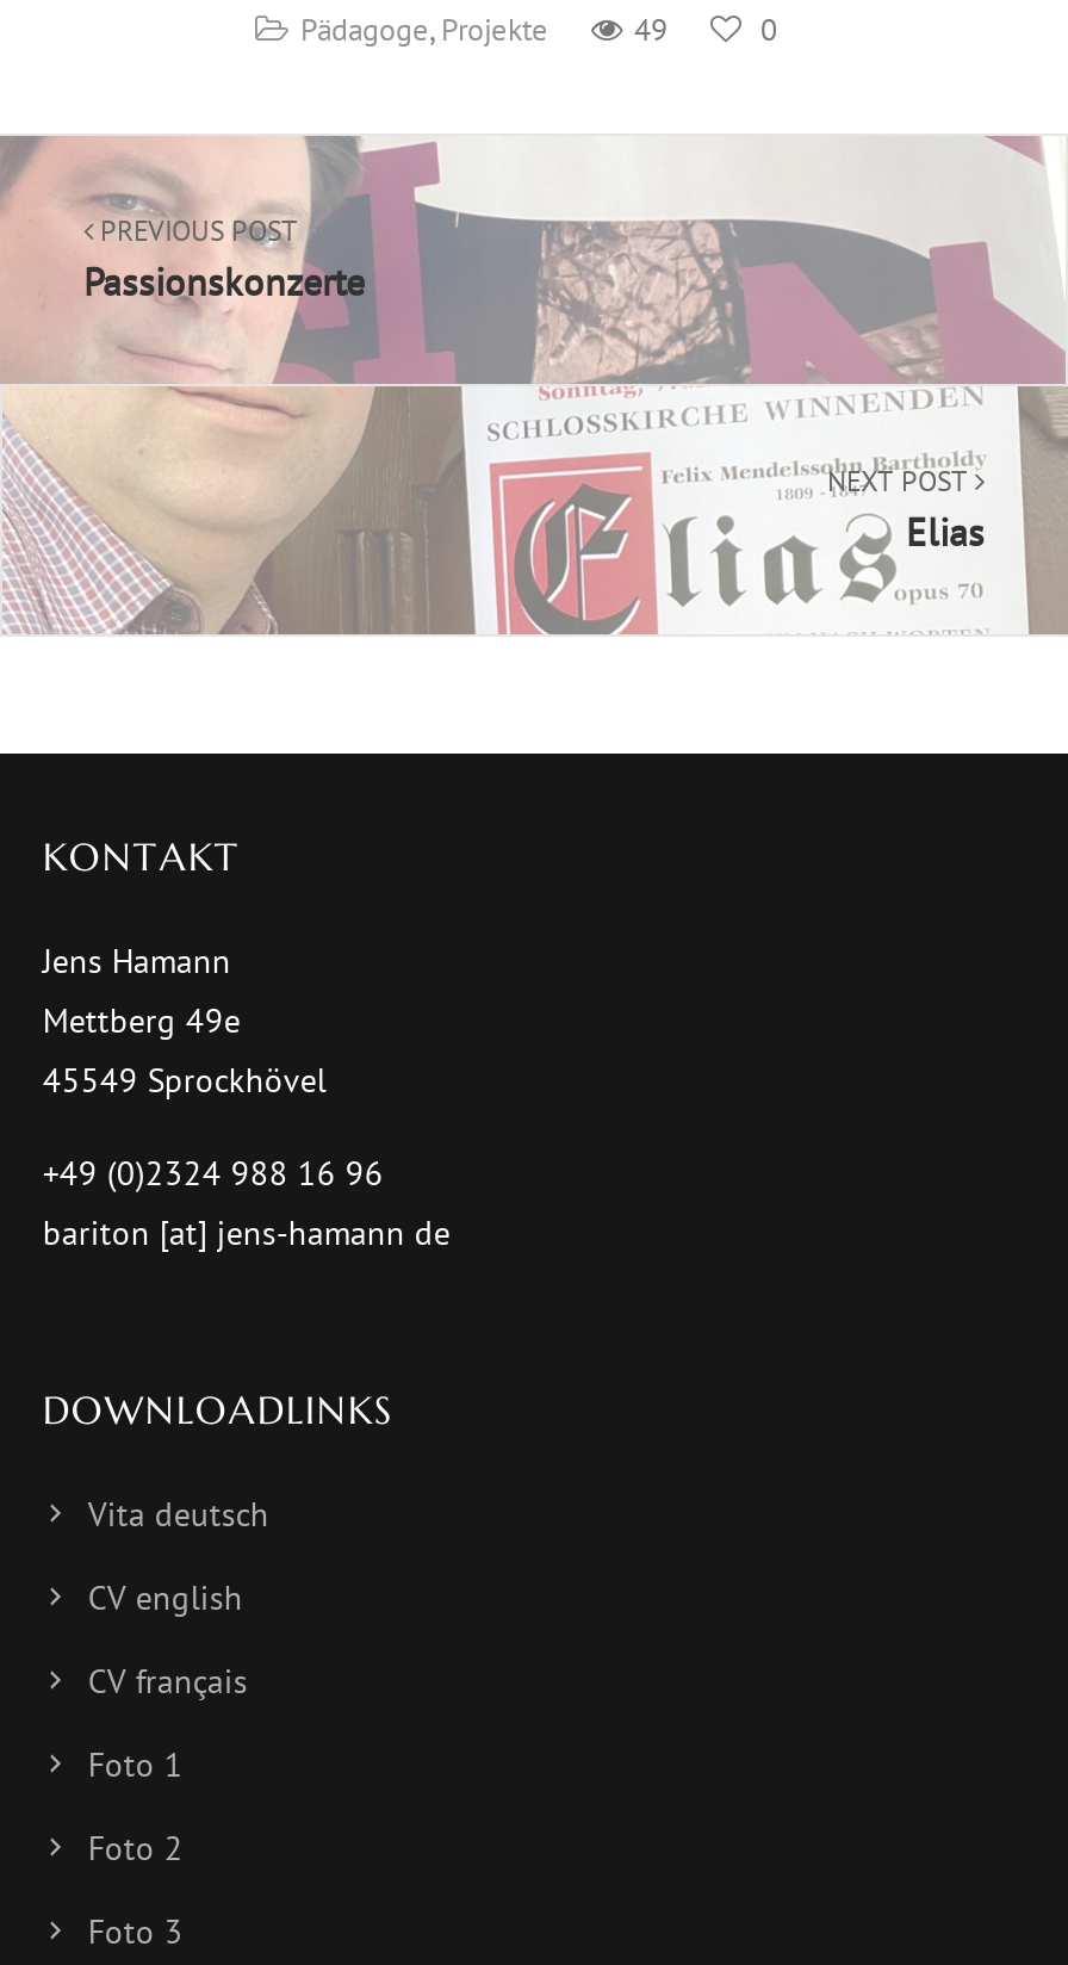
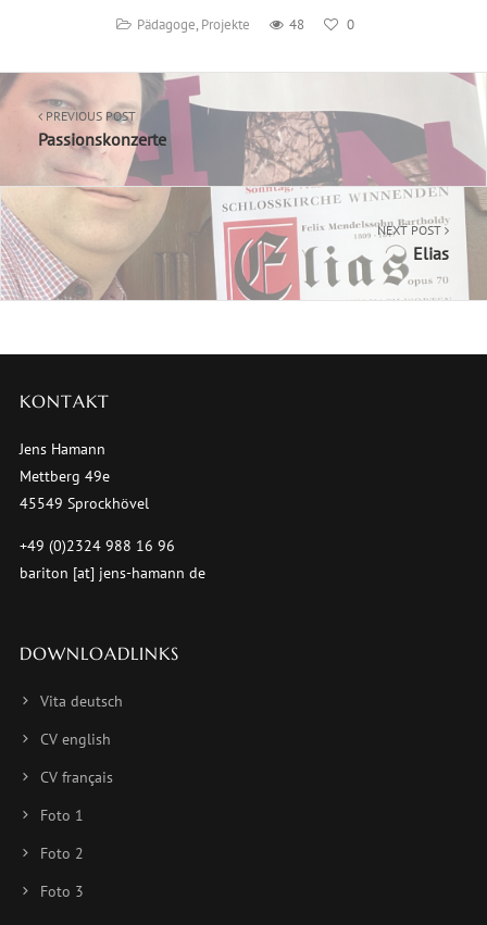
- 49
+ 48
